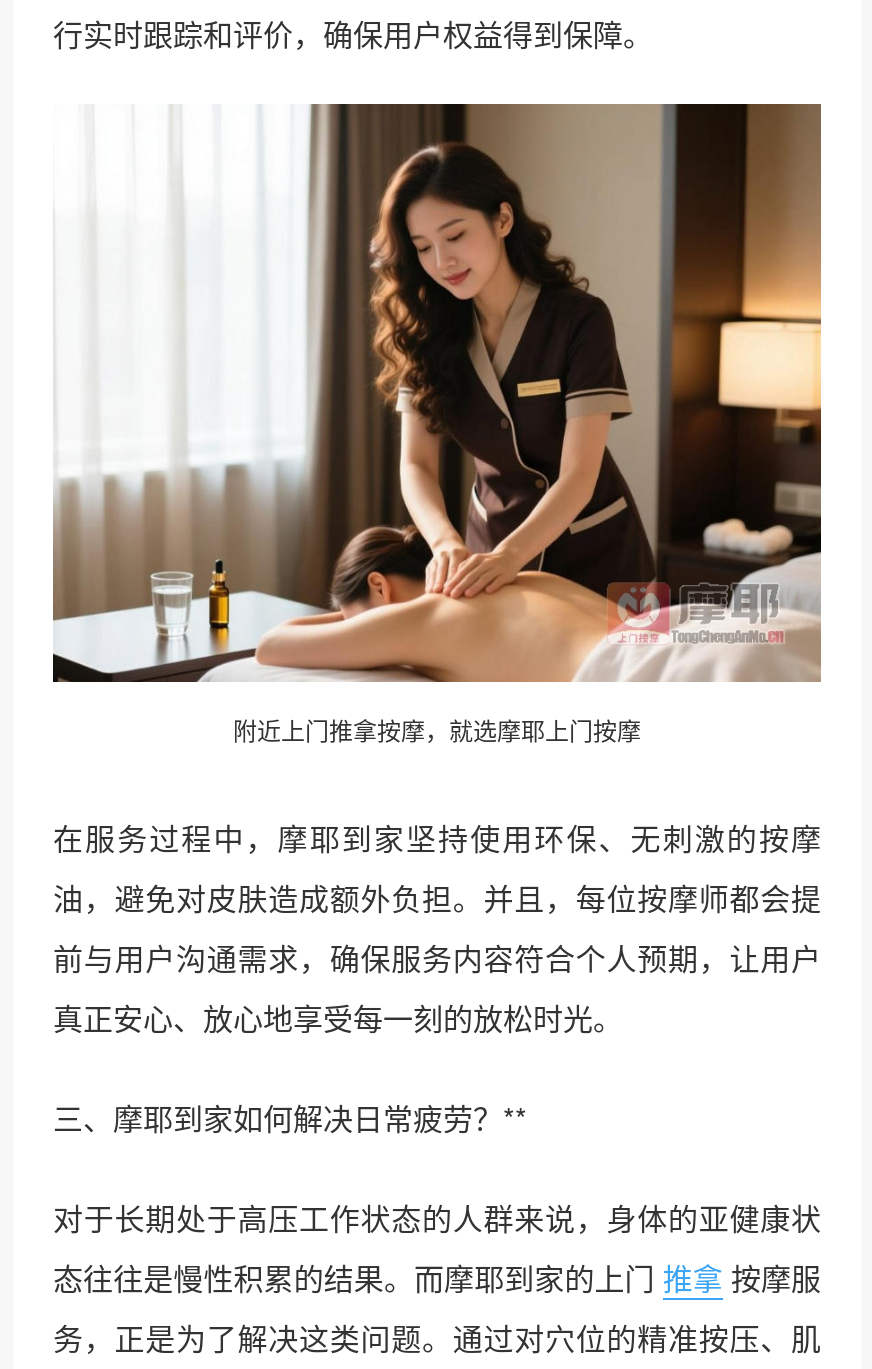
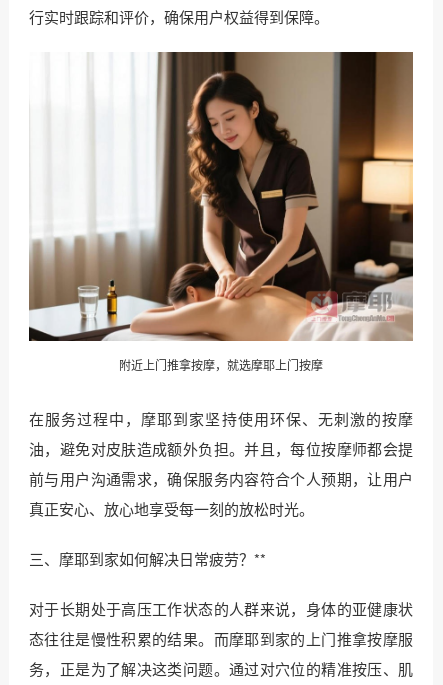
- 态往往是慢性积累的结果。而摩耶到家的上门 推拿 按摩服
+ 态往往是慢性积累的结果。而摩耶到家的上门推拿按摩服
